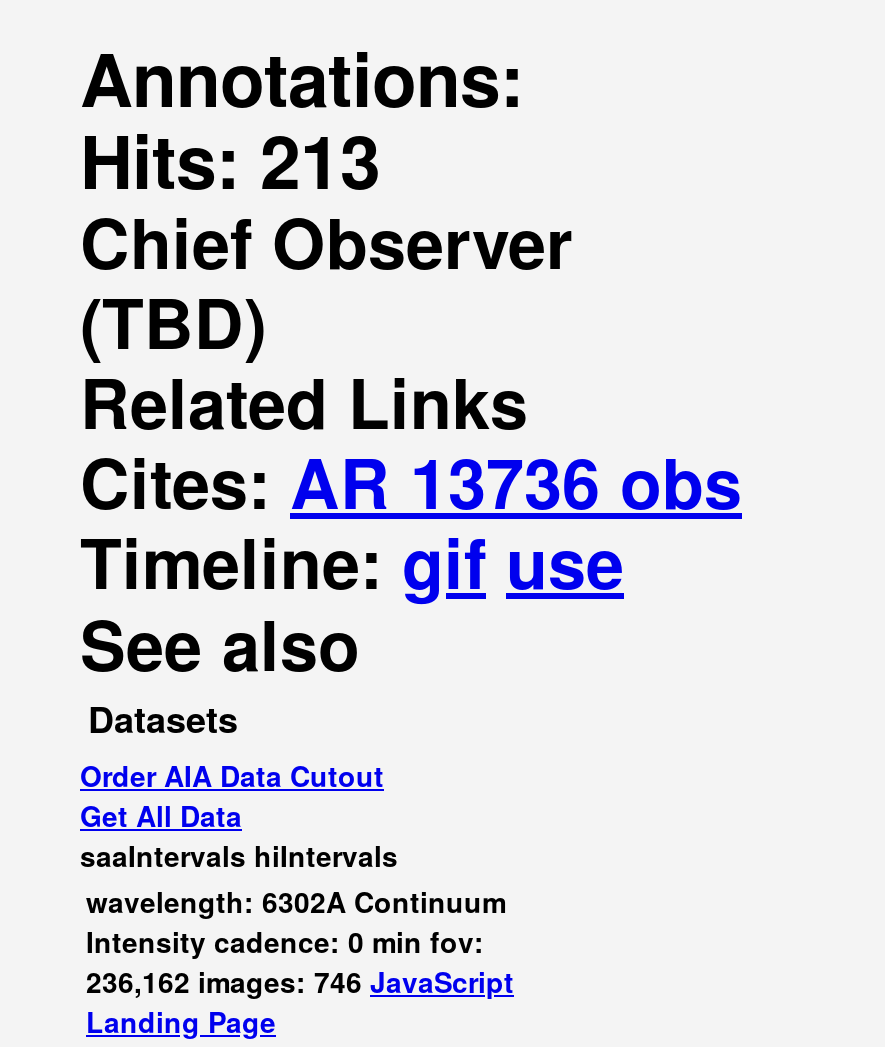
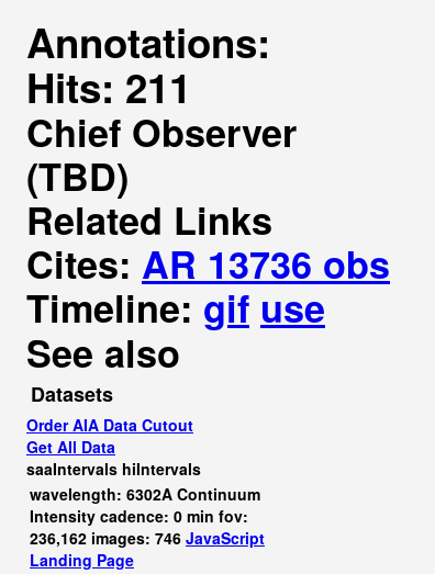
- Hits: 213
+ Hits: 211
